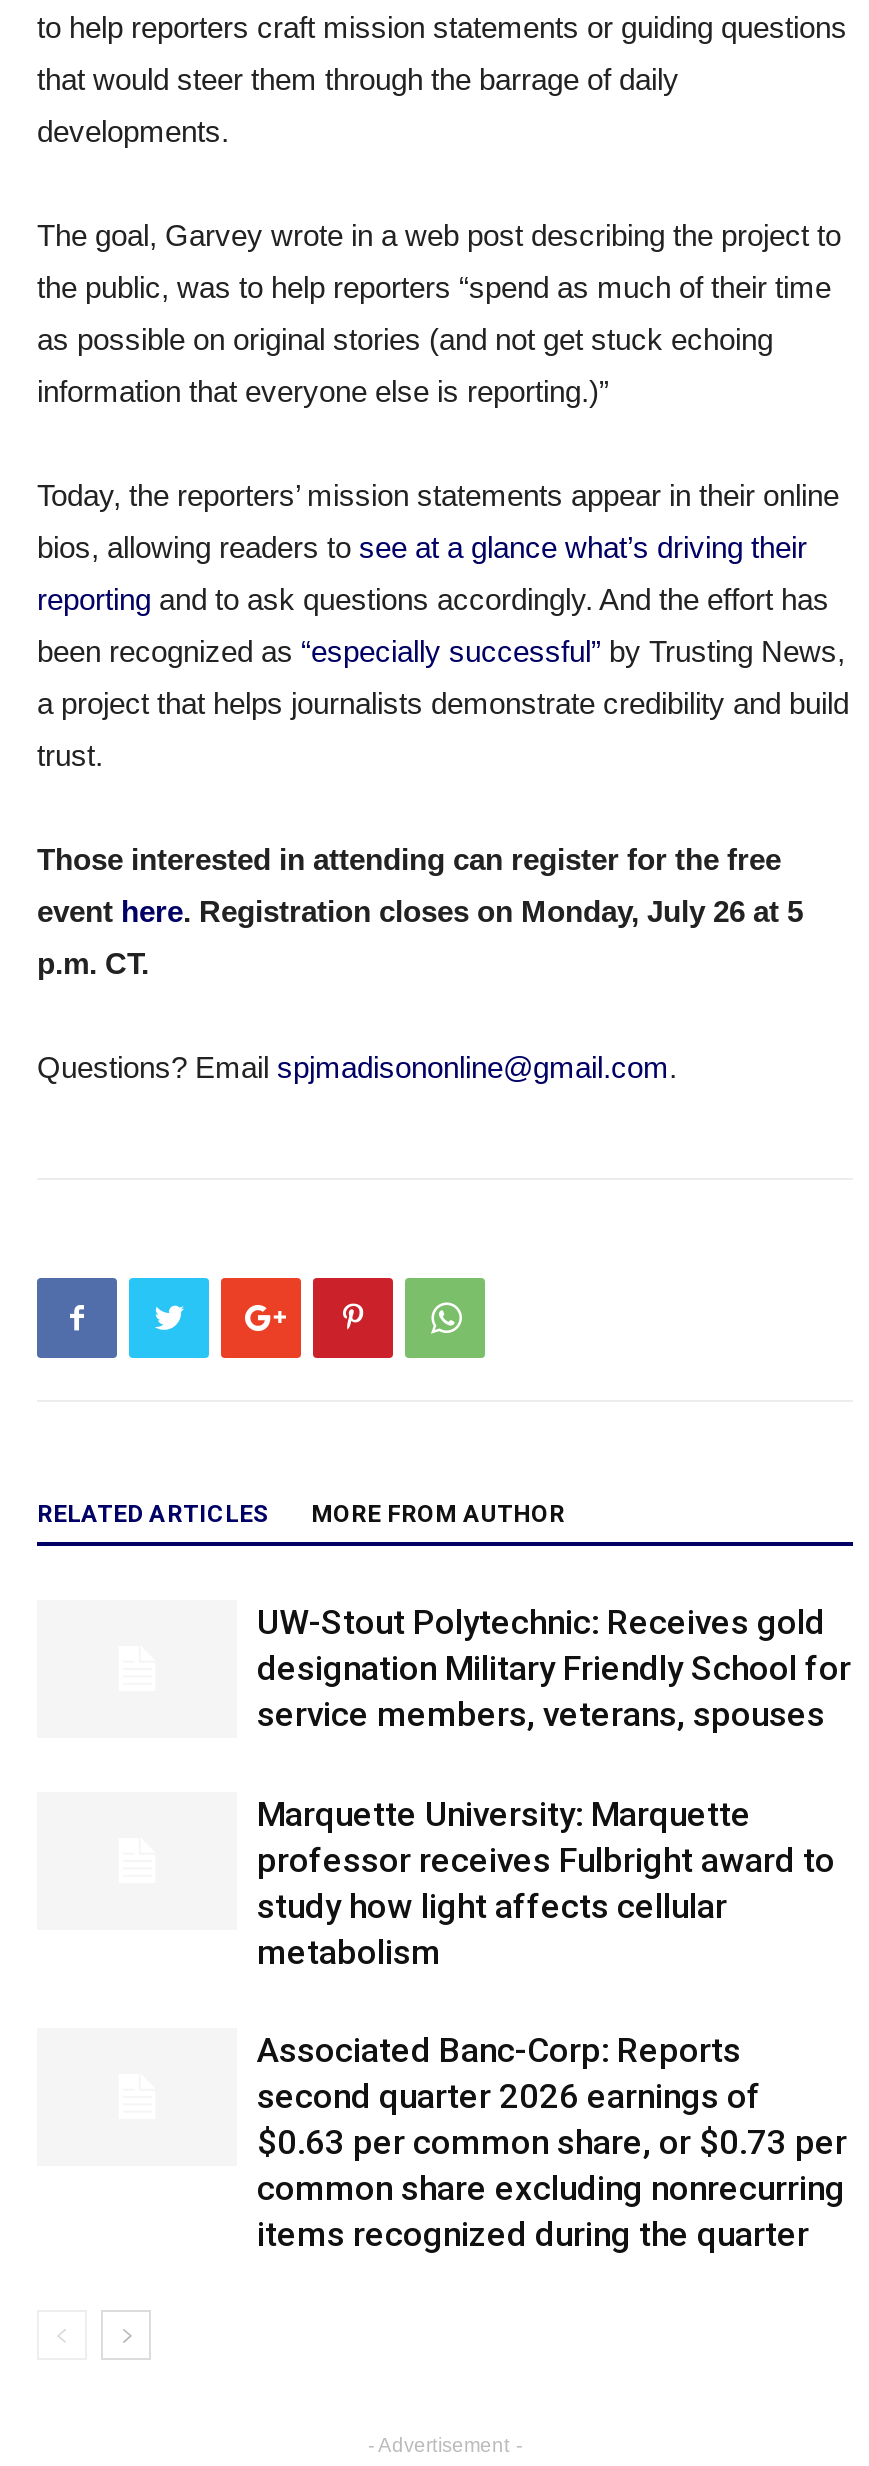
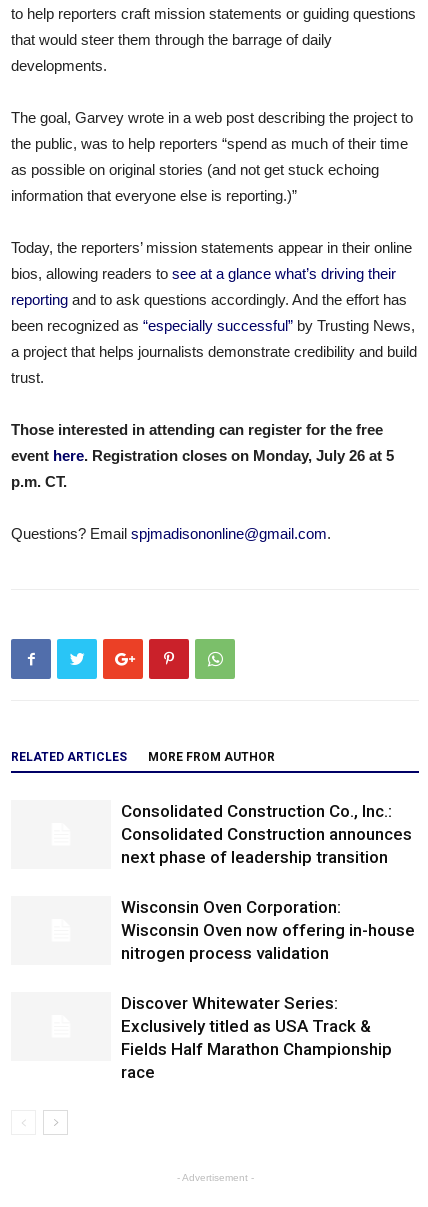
- UW-Stout Polytechnic: Receives gold
- designation Military Friendly School for
- service members, veterans, spouses
+ Consolidated Construction Co., Inc.:
+ Consolidated Construction announces
+ next phase of leadership transition

- Marquette University: Marquette
- professor receives Fulbright award to
- study how light affects cellular
- metabolism
+ Wisconsin Oven Corporation:
+ Wisconsin Oven now offering in-house
+ nitrogen process validation

- Associated Banc-Corp: Reports
- second quarter 2026 earnings of
- $0.63 per common share, or $0.73 per
- common share excluding nonrecurring
- items recognized during the quarter
+ Discover Whitewater Series:
+ Exclusively titled as USA Track &
+ Fields Half Marathon Championship
+ race
